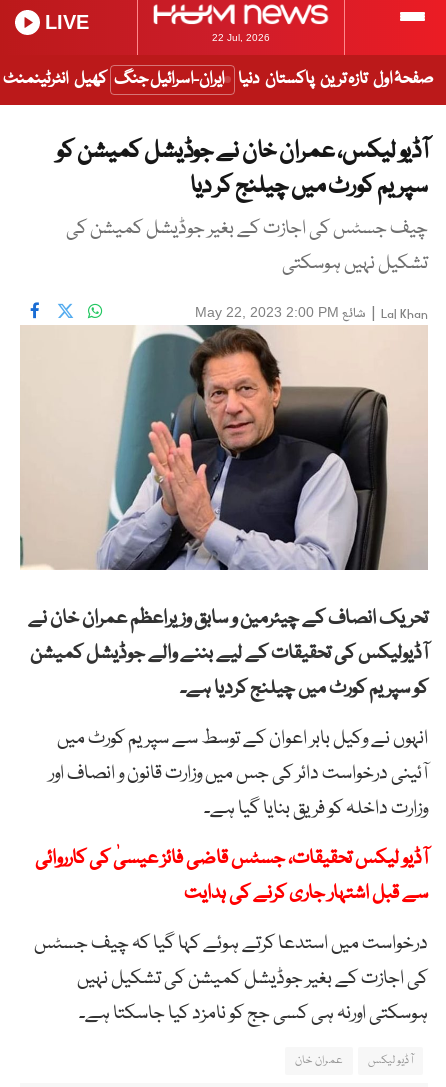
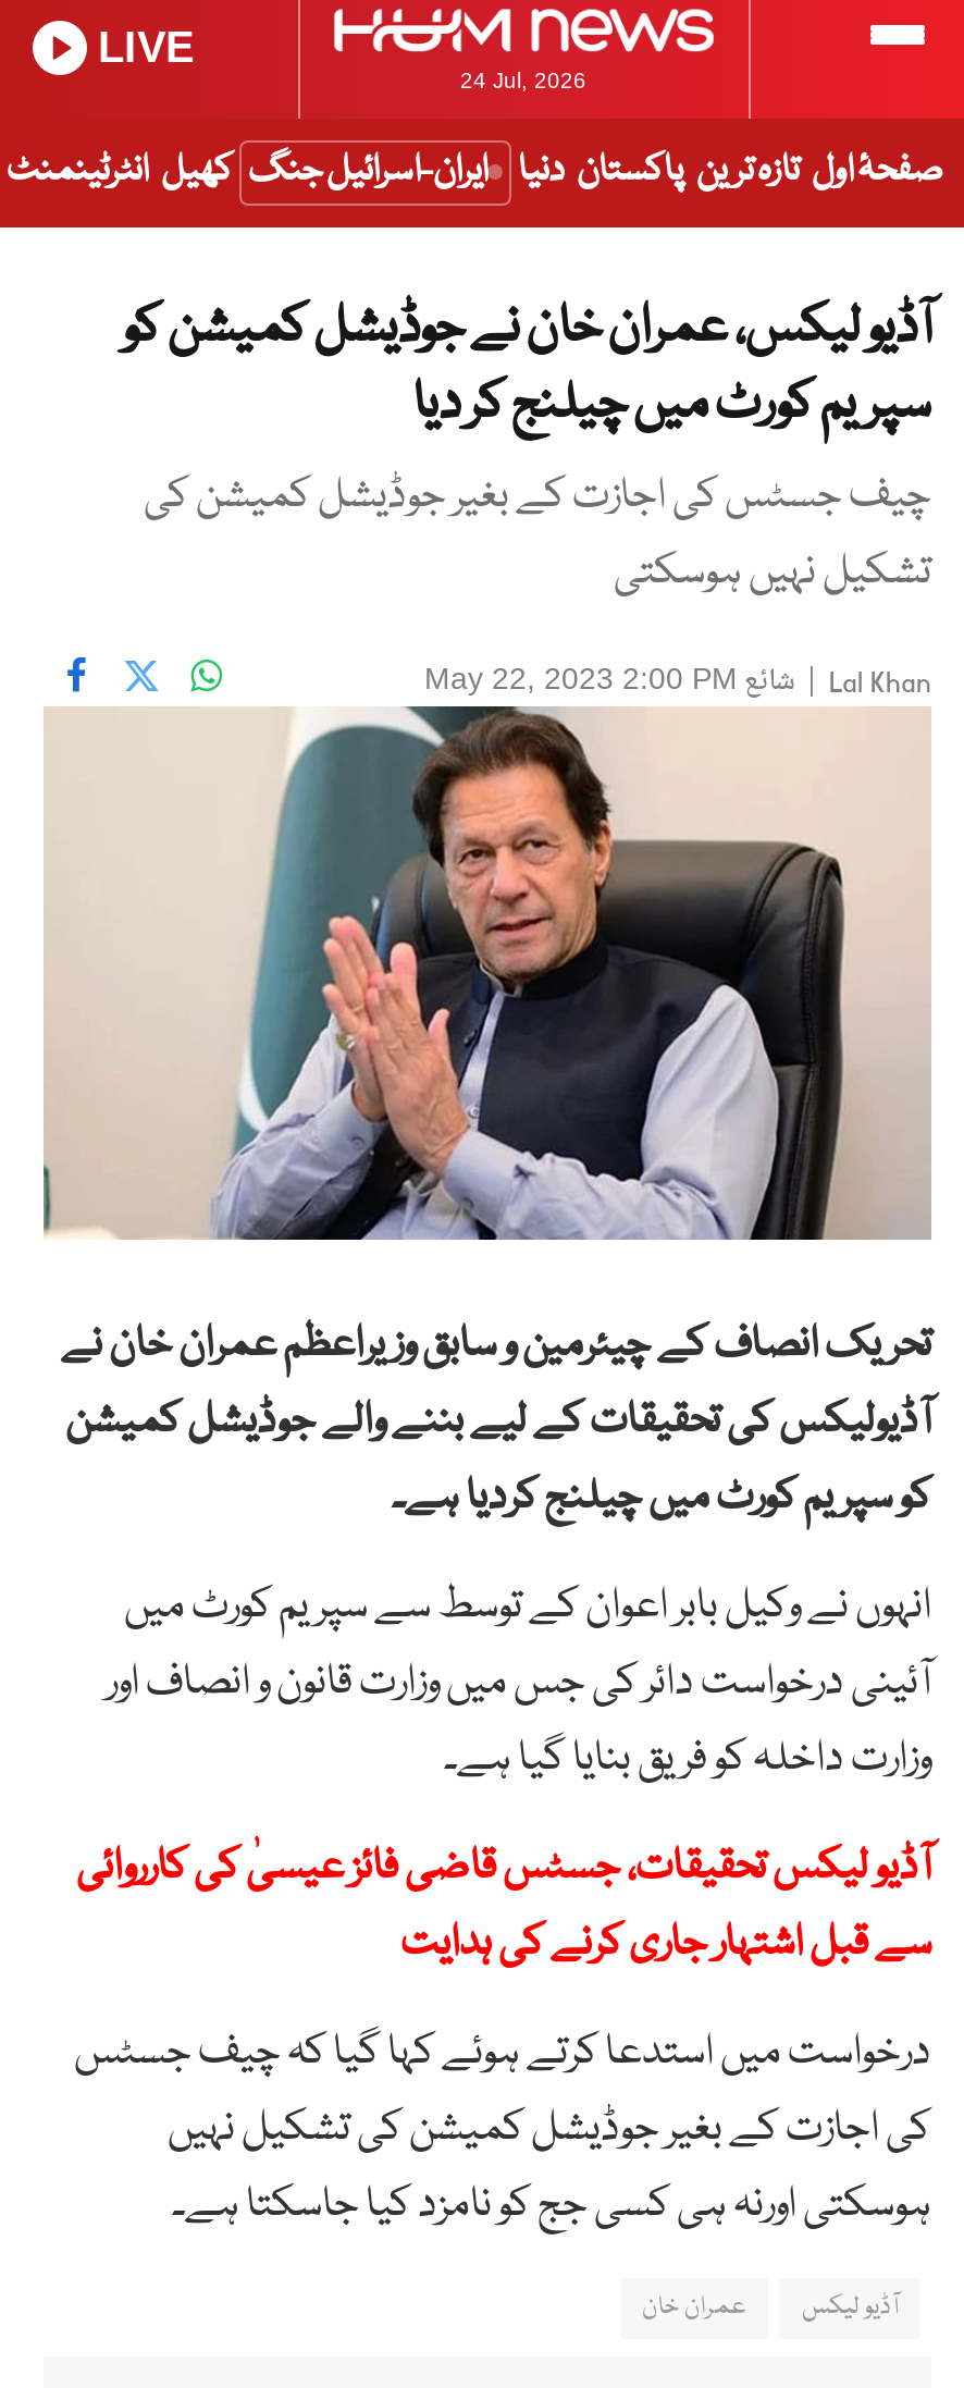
- 22 Jul, 2026
+ 24 Jul, 2026
